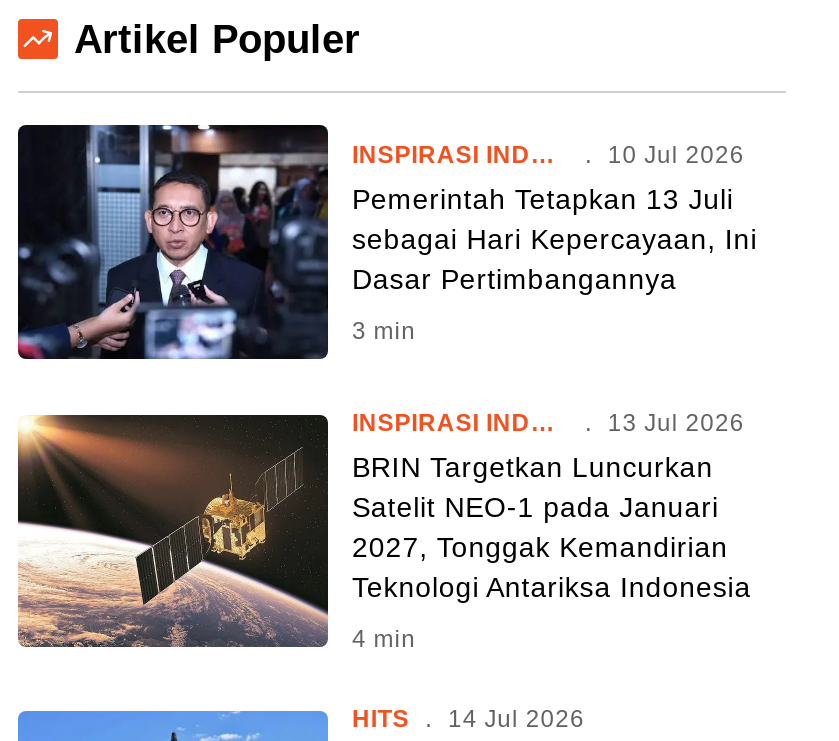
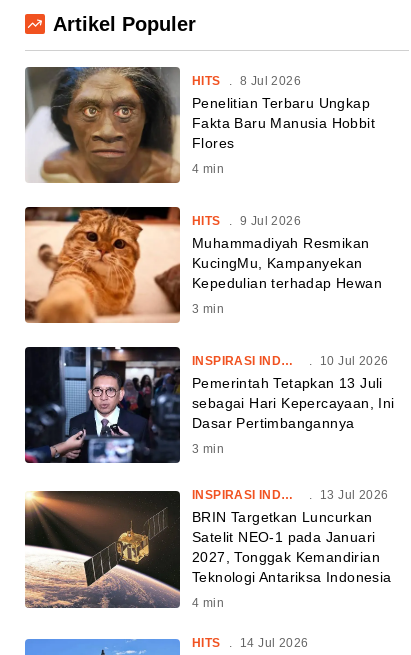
+ [image]
+ HITS . 8 Jul 2026
+ Penelitian Terbaru Ungkap
+ Fakta Baru Manusia Hobbit
+ Flores
+ 4 min

+ [image]
+ HITS . 9 Jul 2026
+ Muhammadiyah Resmikan
+ KucingMu, Kampanyekan
+ Kepedulian terhadap Hewan
+ 3 min
